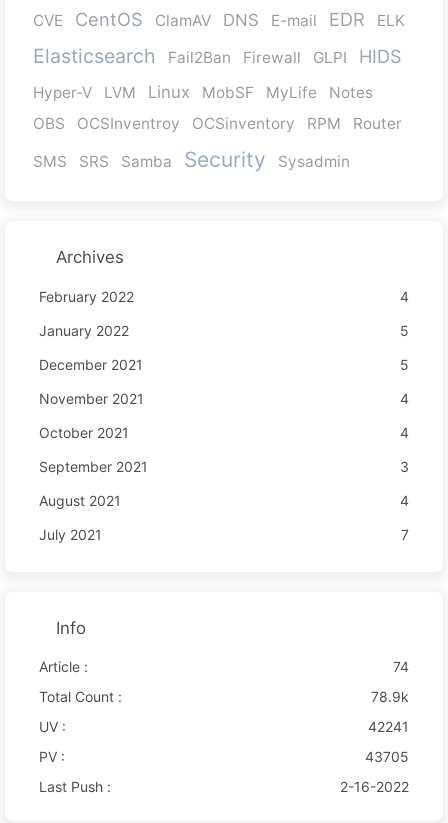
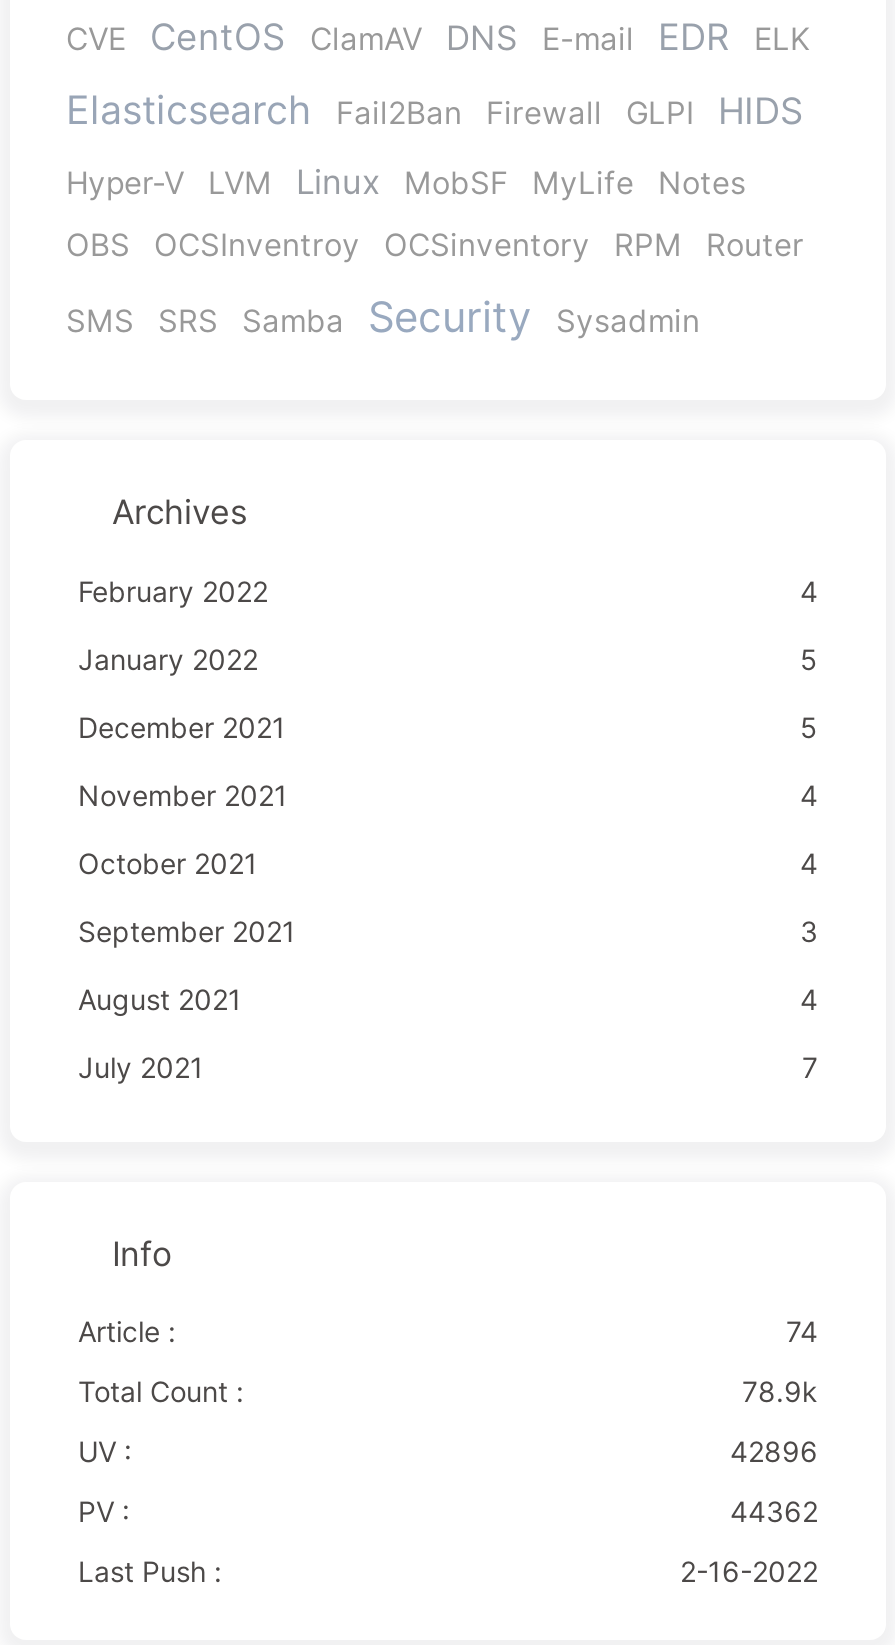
- 42241
+ 42896

- 43705
+ 44362
